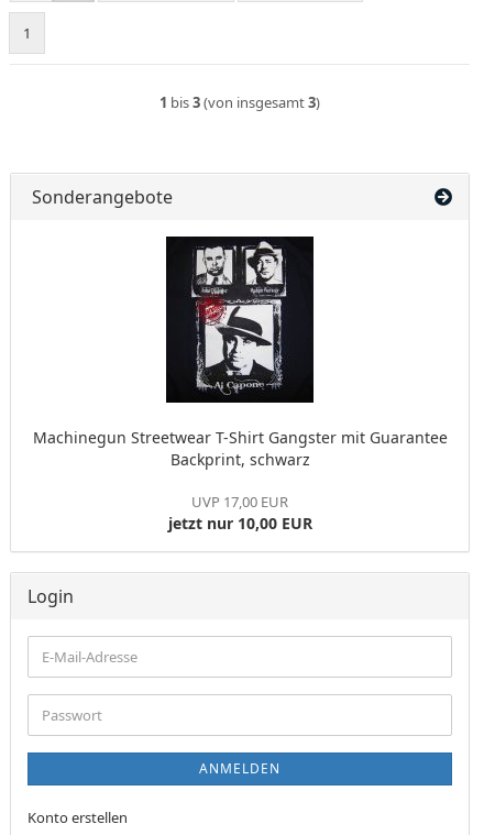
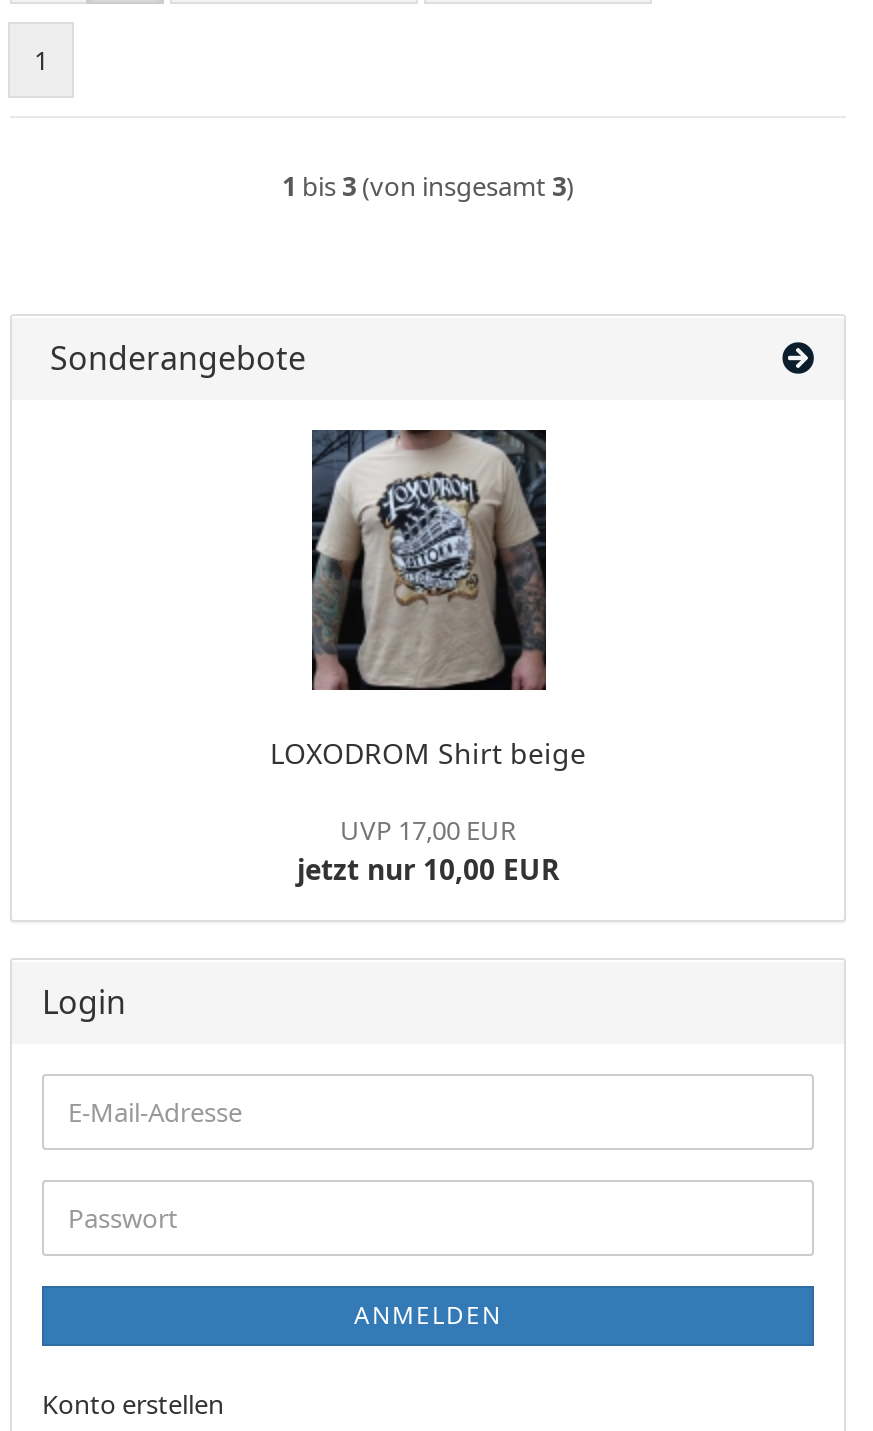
- [image]
- Machinegun Streetwear T-Shirt Gangster mit Guarantee
- Backprint, schwarz
+ [image]
+ LOXODROM Shirt beige
